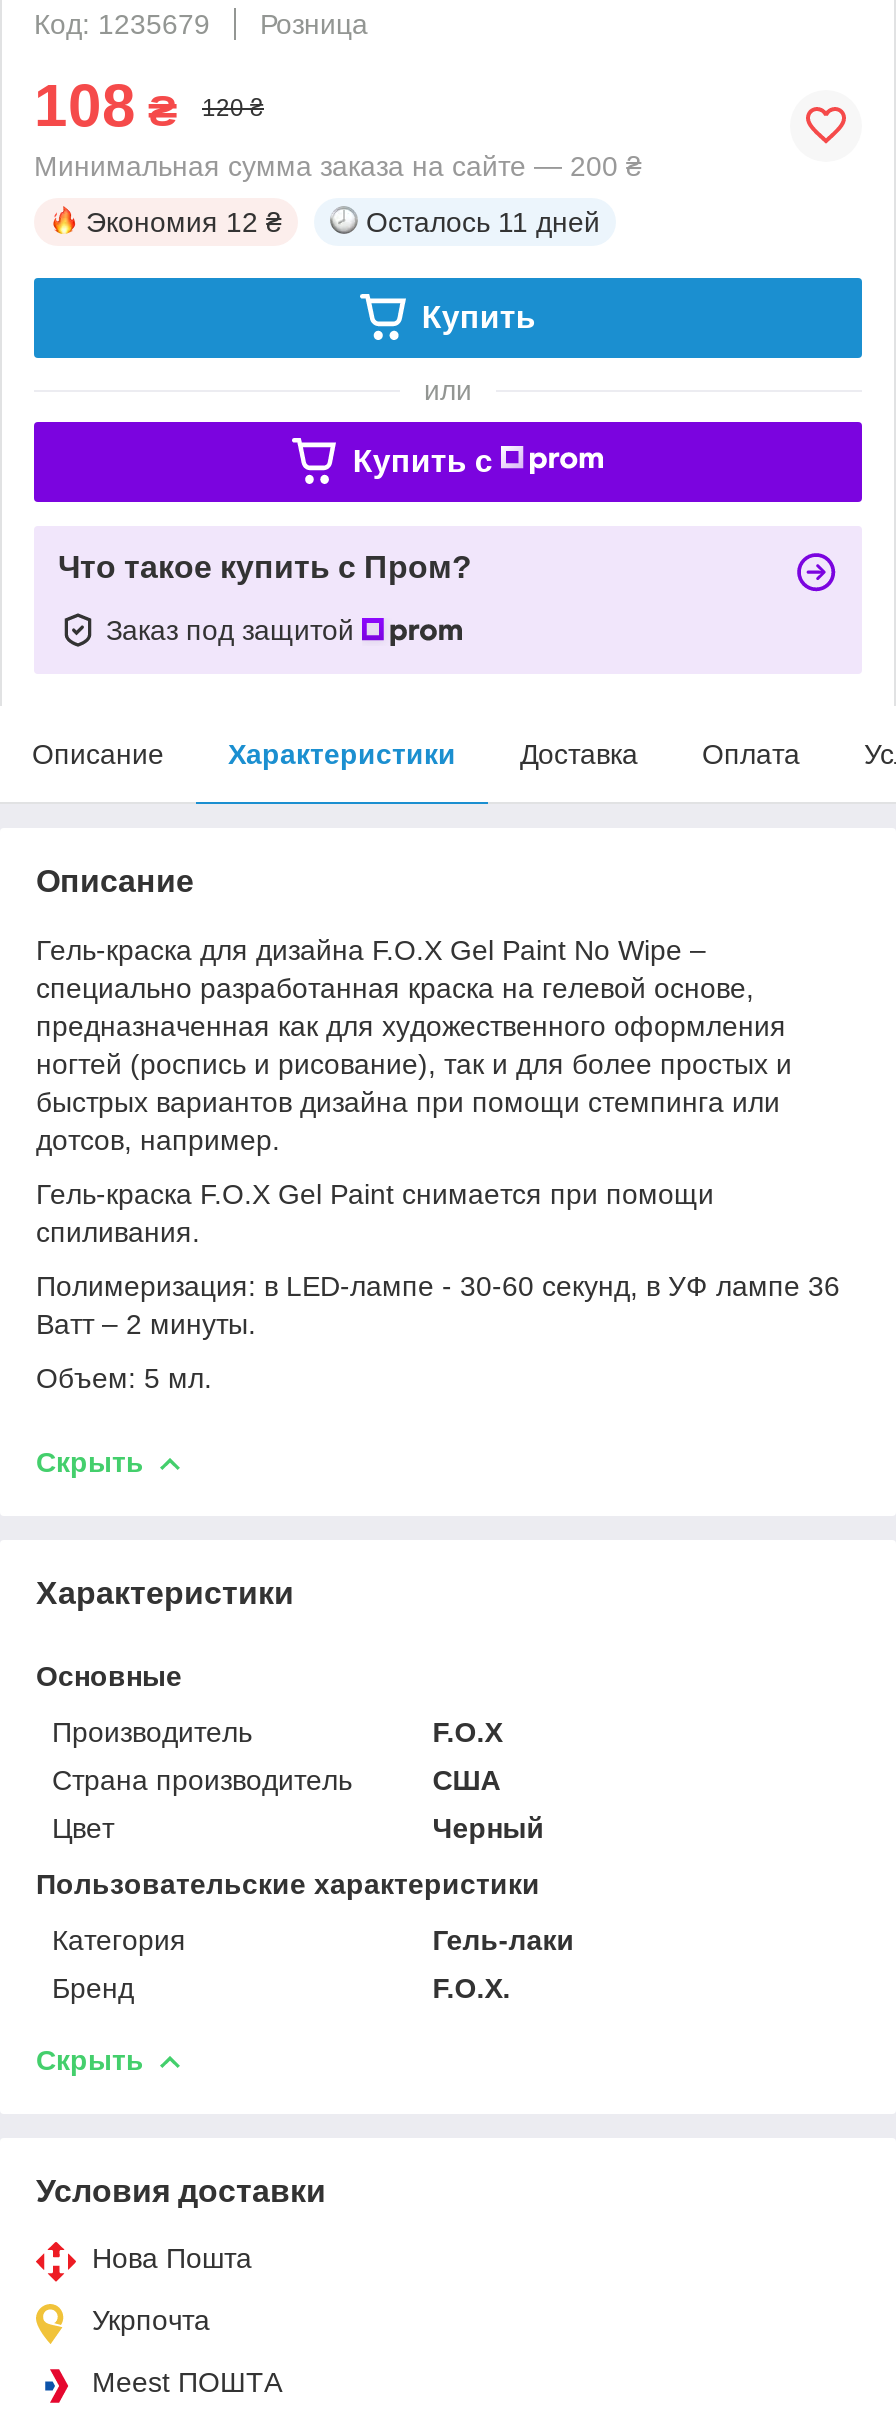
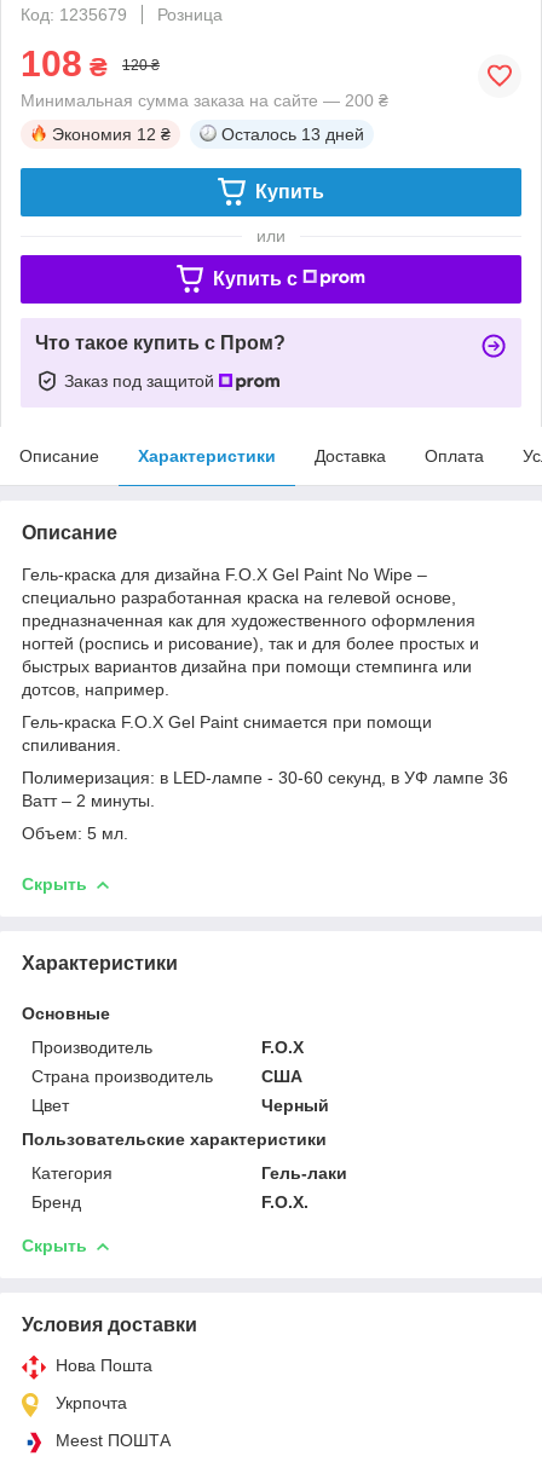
- Осталось 11 дней
+ Осталось 13 дней
